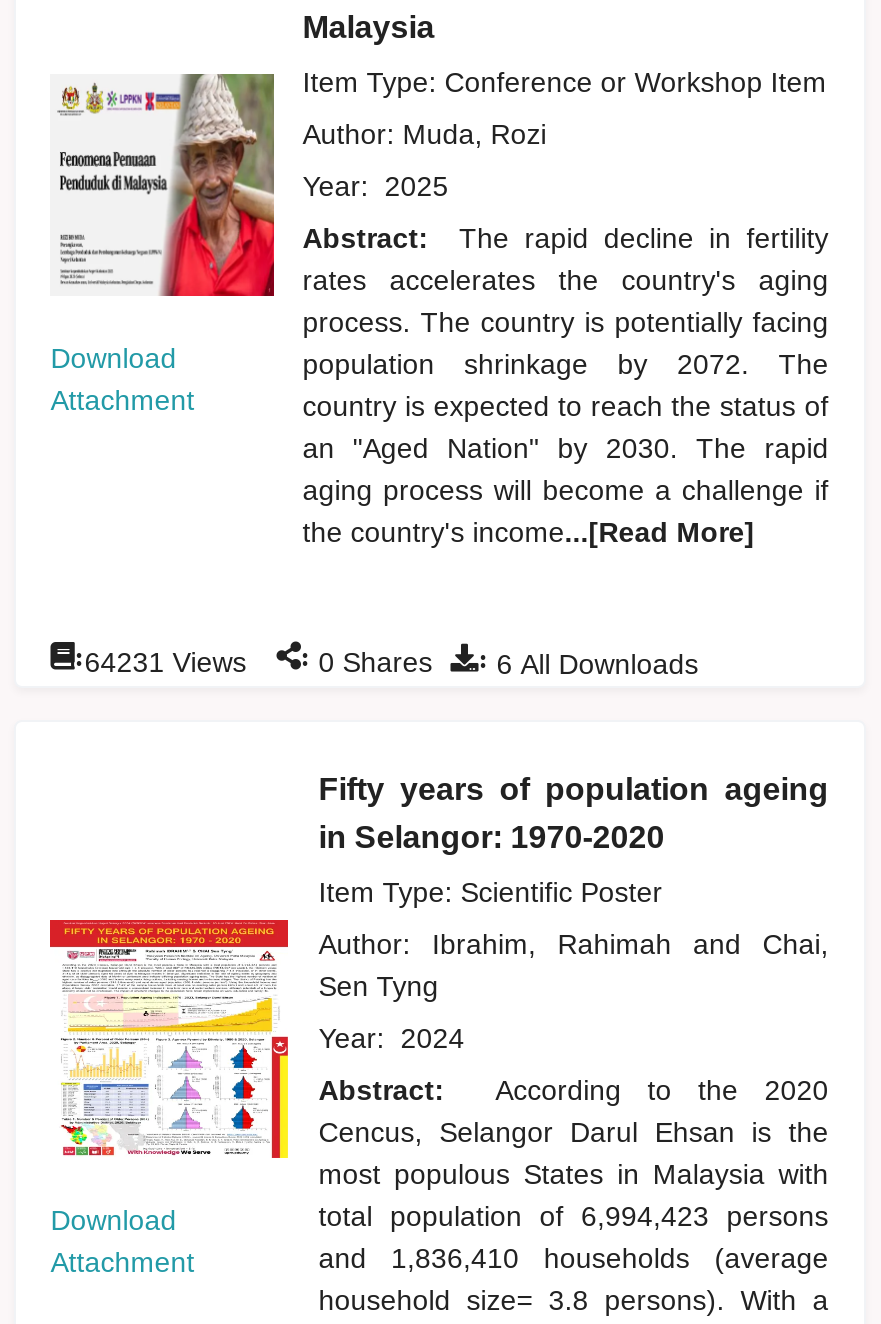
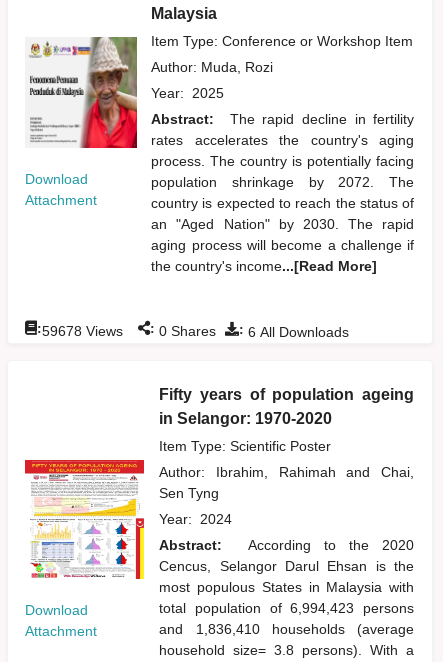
- :64231 Views : 0 Shares : 6 All Downloads
+ :59678 Views : 0 Shares : 6 All Downloads
